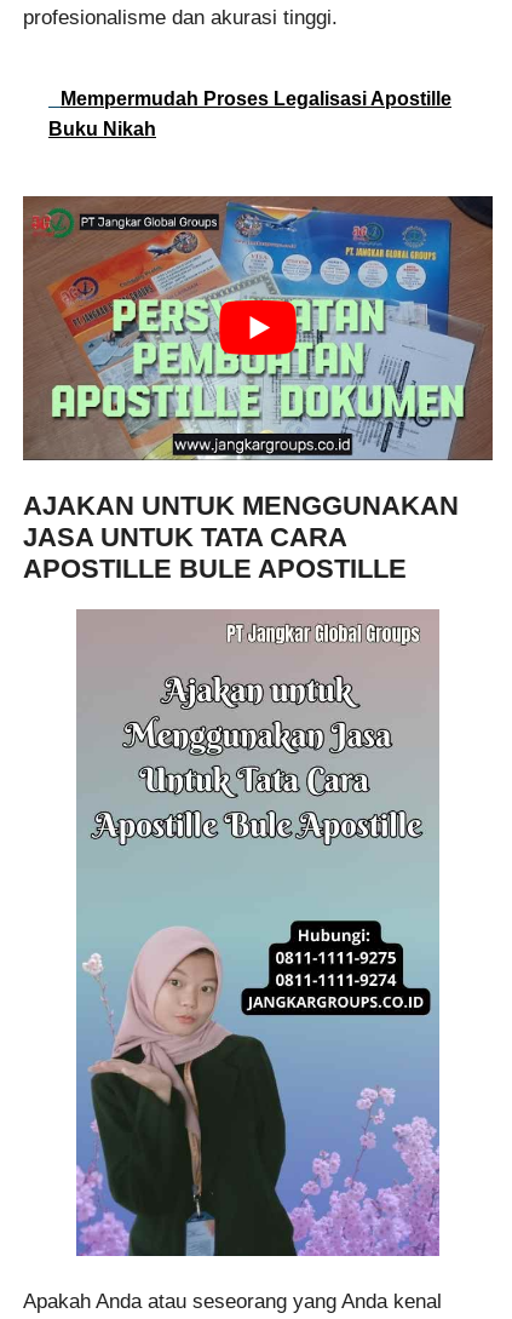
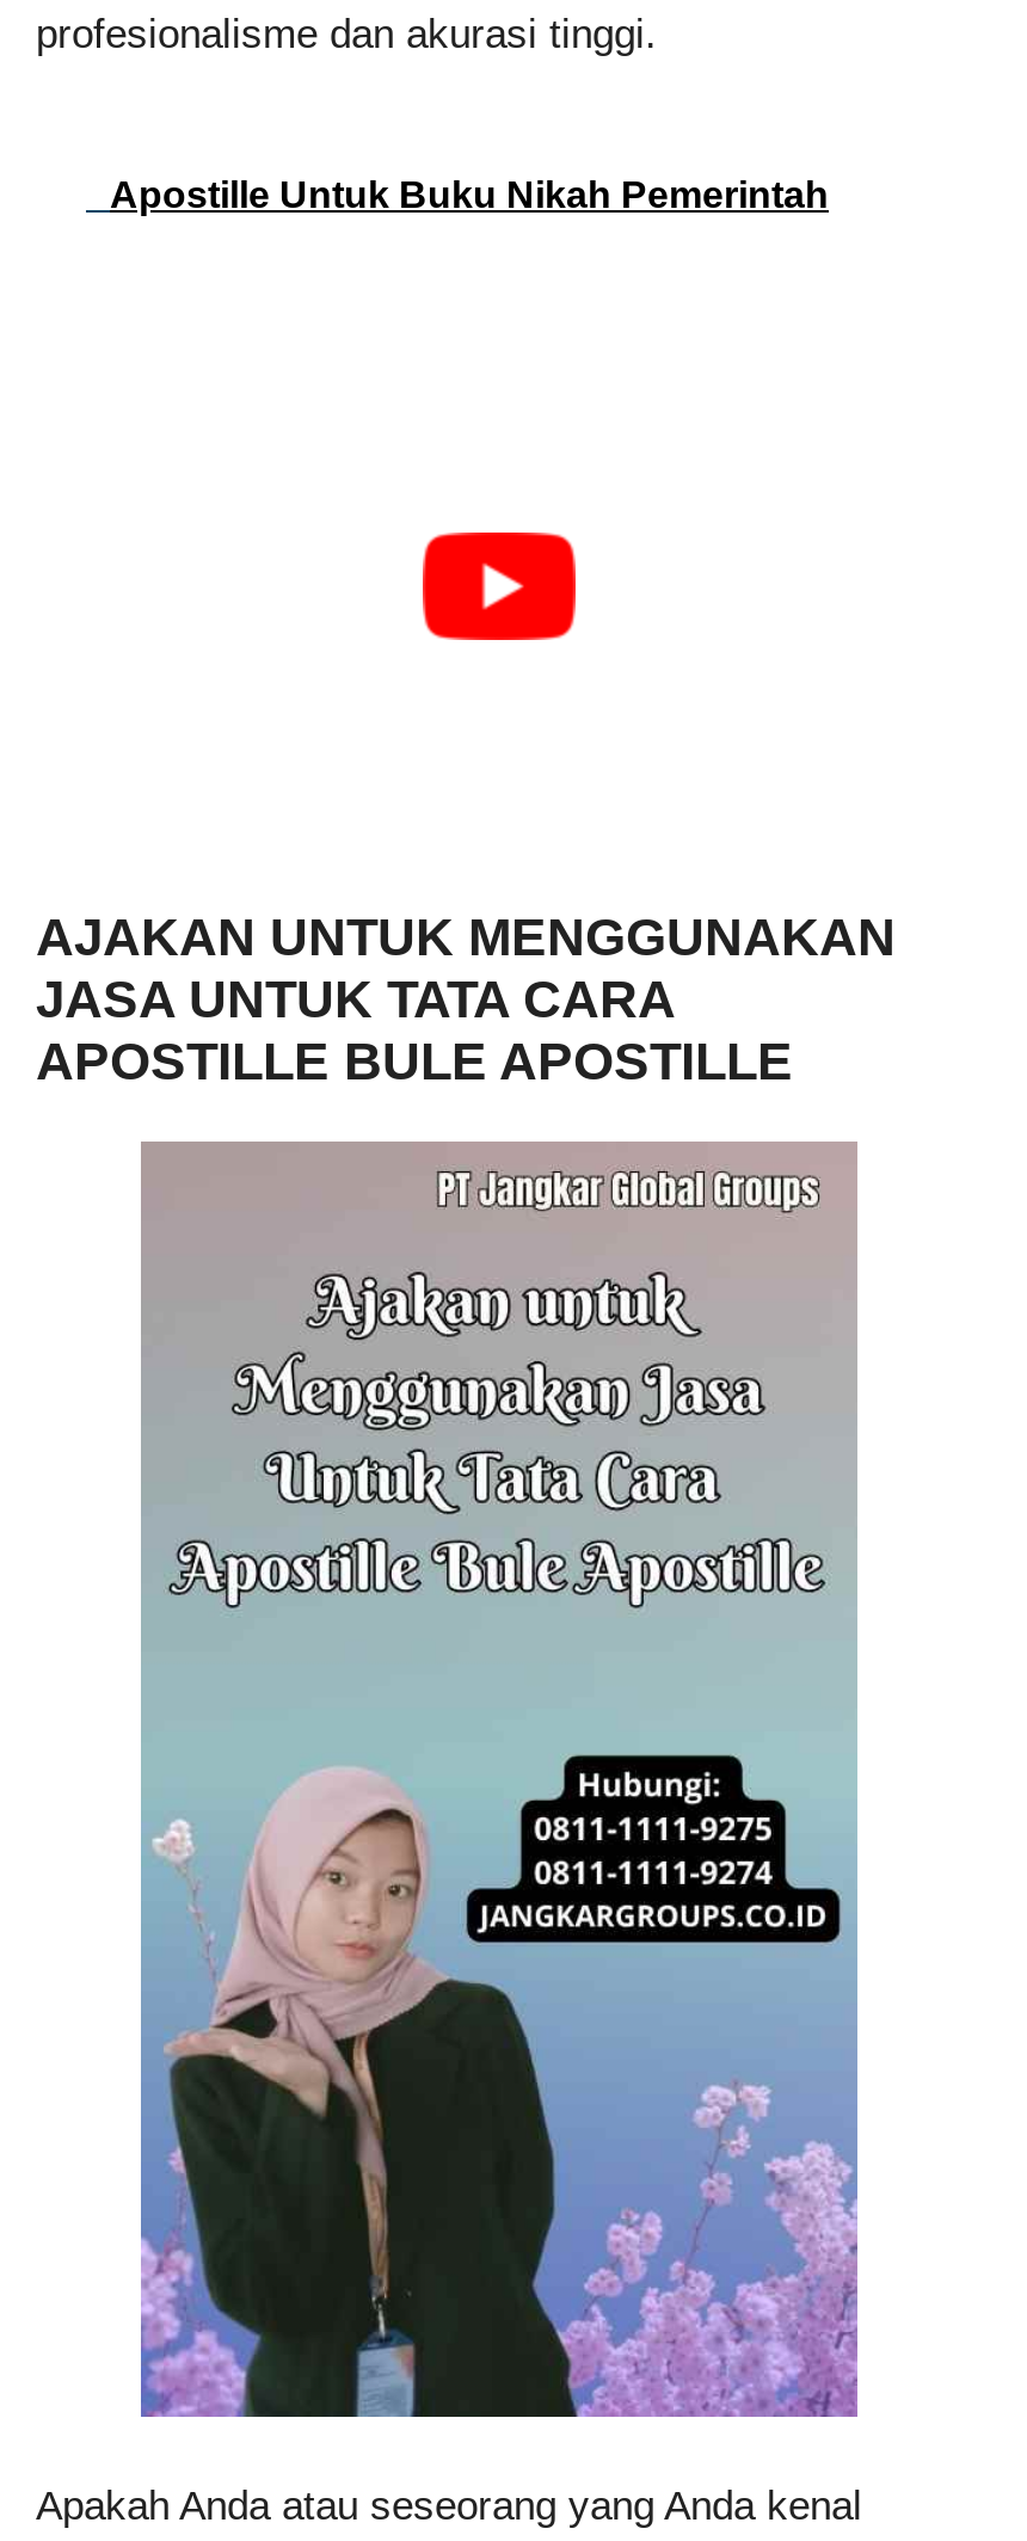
- Mempermudah Proses Legalisasi Apostille
- Buku Nikah
+ Apostille Untuk Buku Nikah Pemerintah

- [image]
